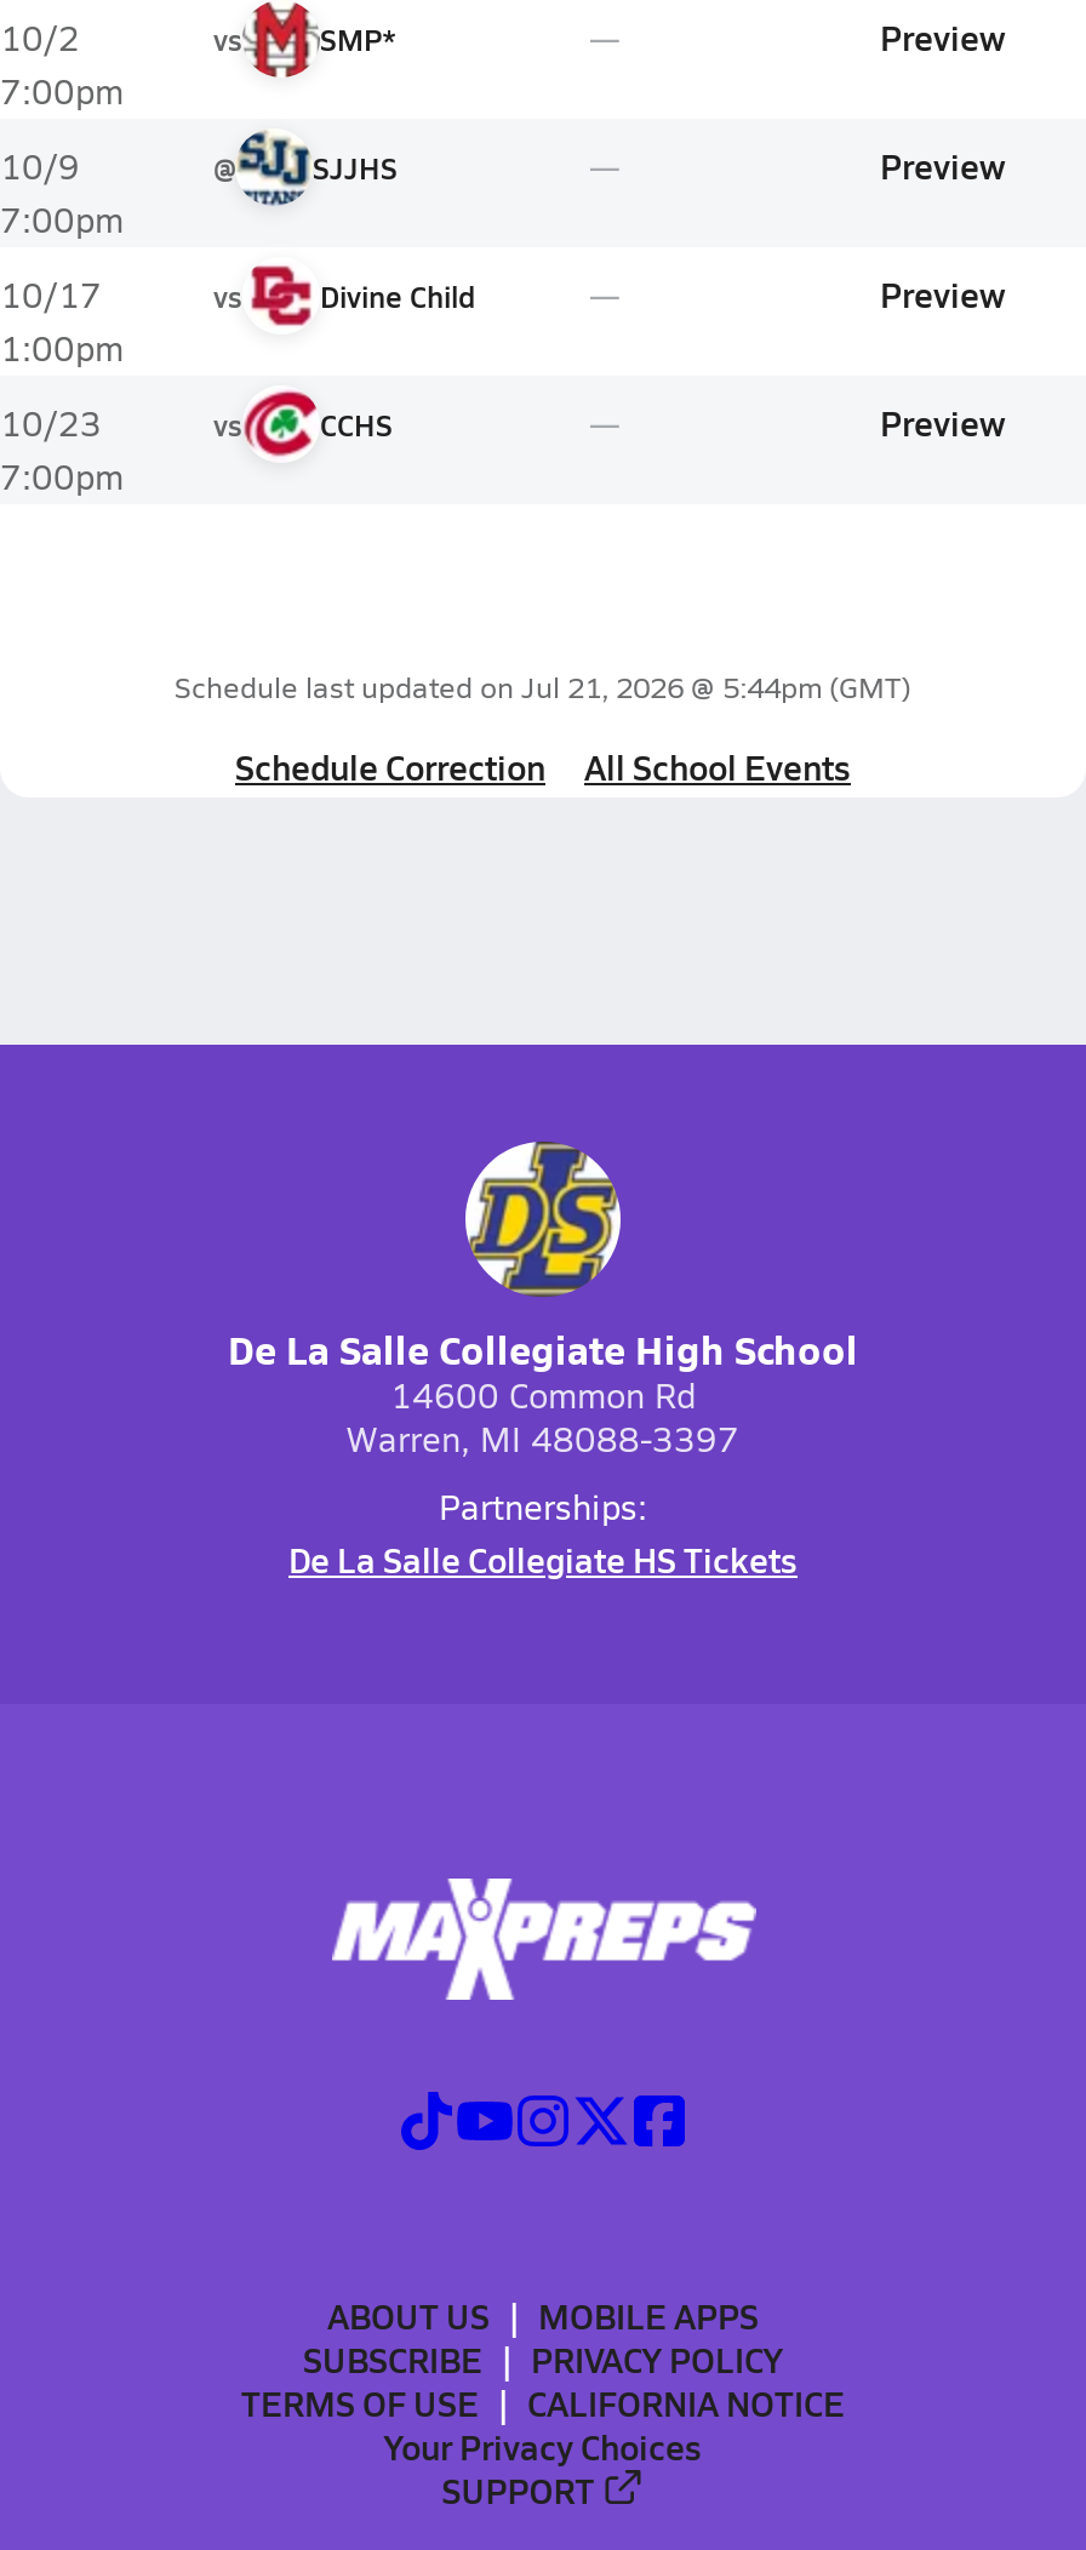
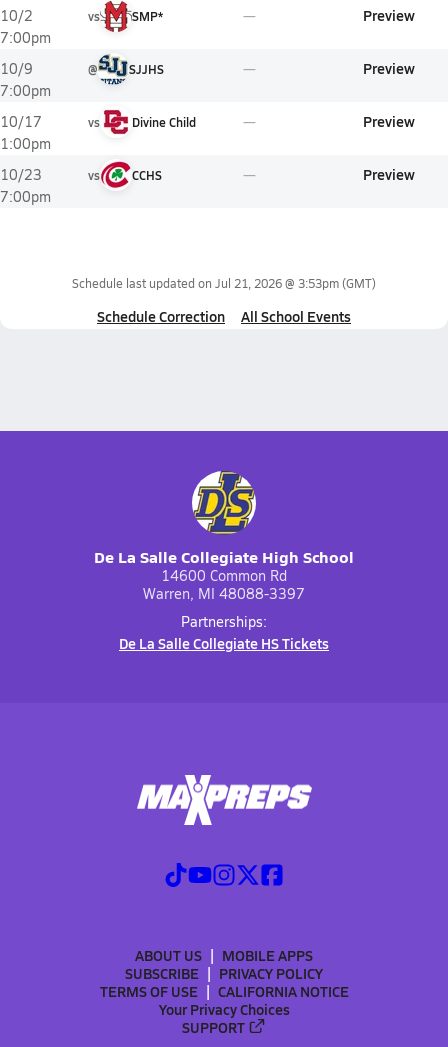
- Schedule last updated on Jul 21, 2026 @ 5:44pm (GMT)
+ Schedule last updated on Jul 21, 2026 @ 3:53pm (GMT)
